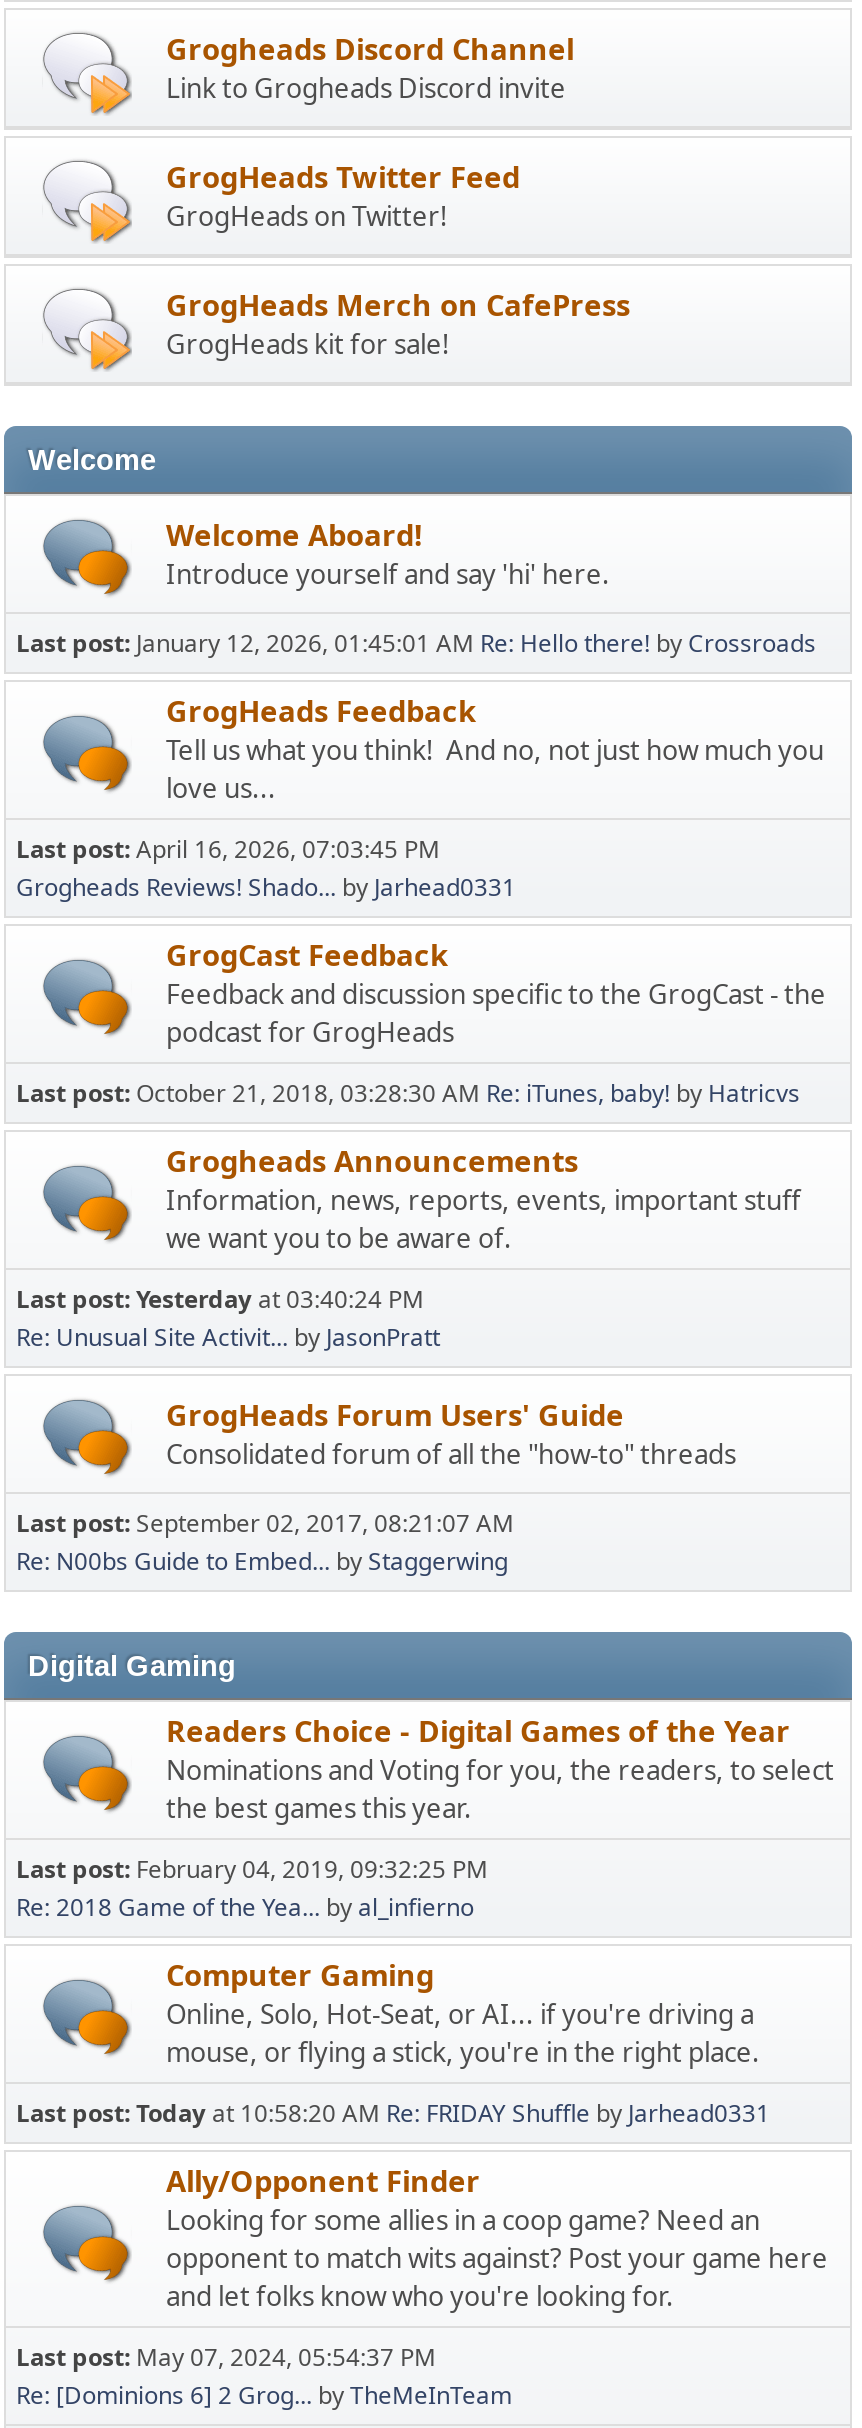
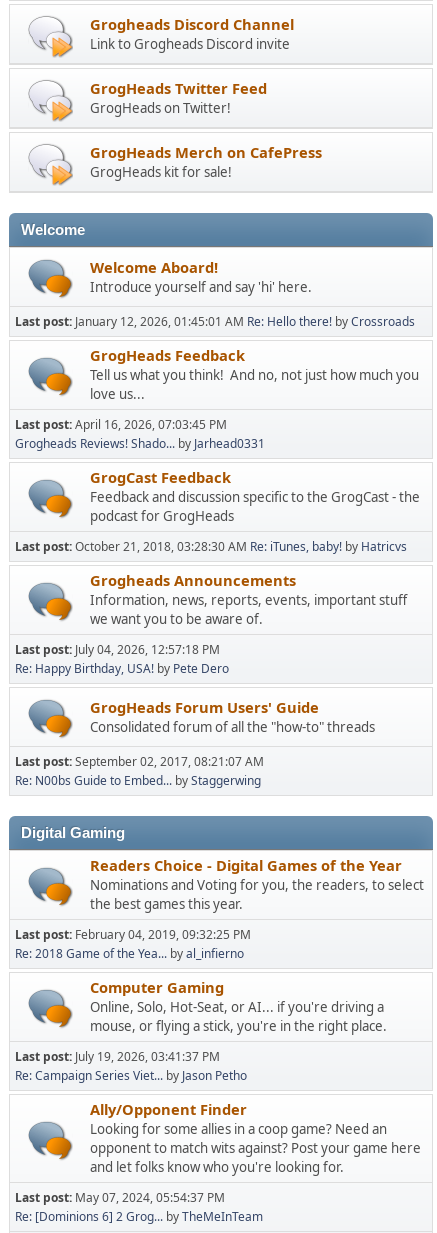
- Last post: Yesterday at 03:40:24 PM
- Re: Unusual Site Activit... by JasonPratt
+ Last post: July 04, 2026, 12:57:18 PM
+ Re: Happy Birthday, USA! by Pete Dero

- Last post: Today at 10:58:20 AM Re: FRIDAY Shuffle by Jarhead0331
+ Last post: July 19, 2026, 03:41:37 PM
+ Re: Campaign Series Viet... by Jason Petho
